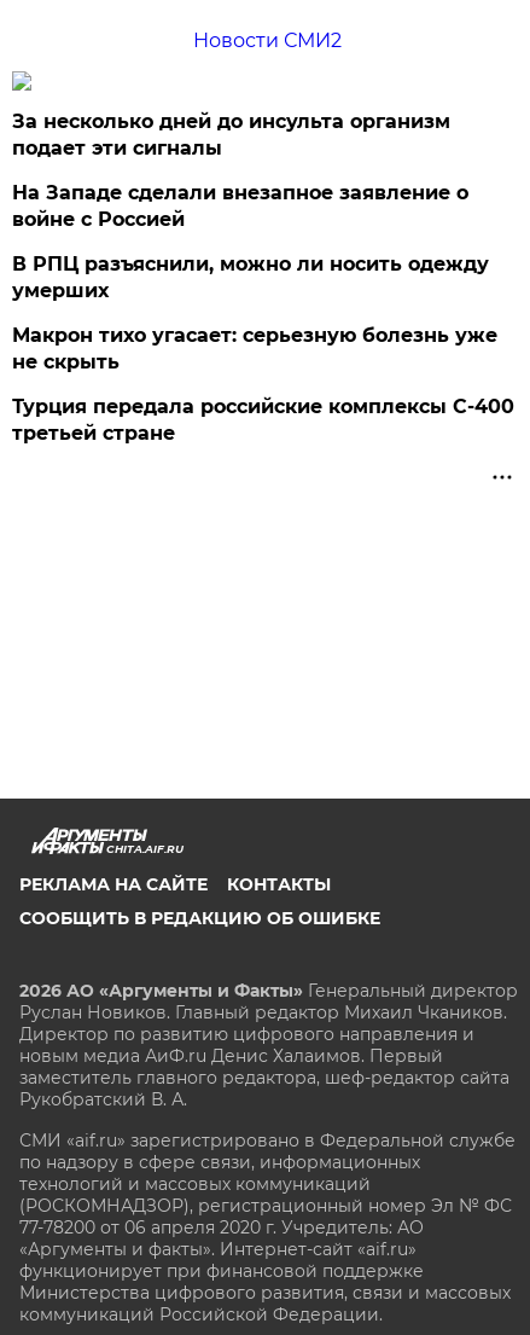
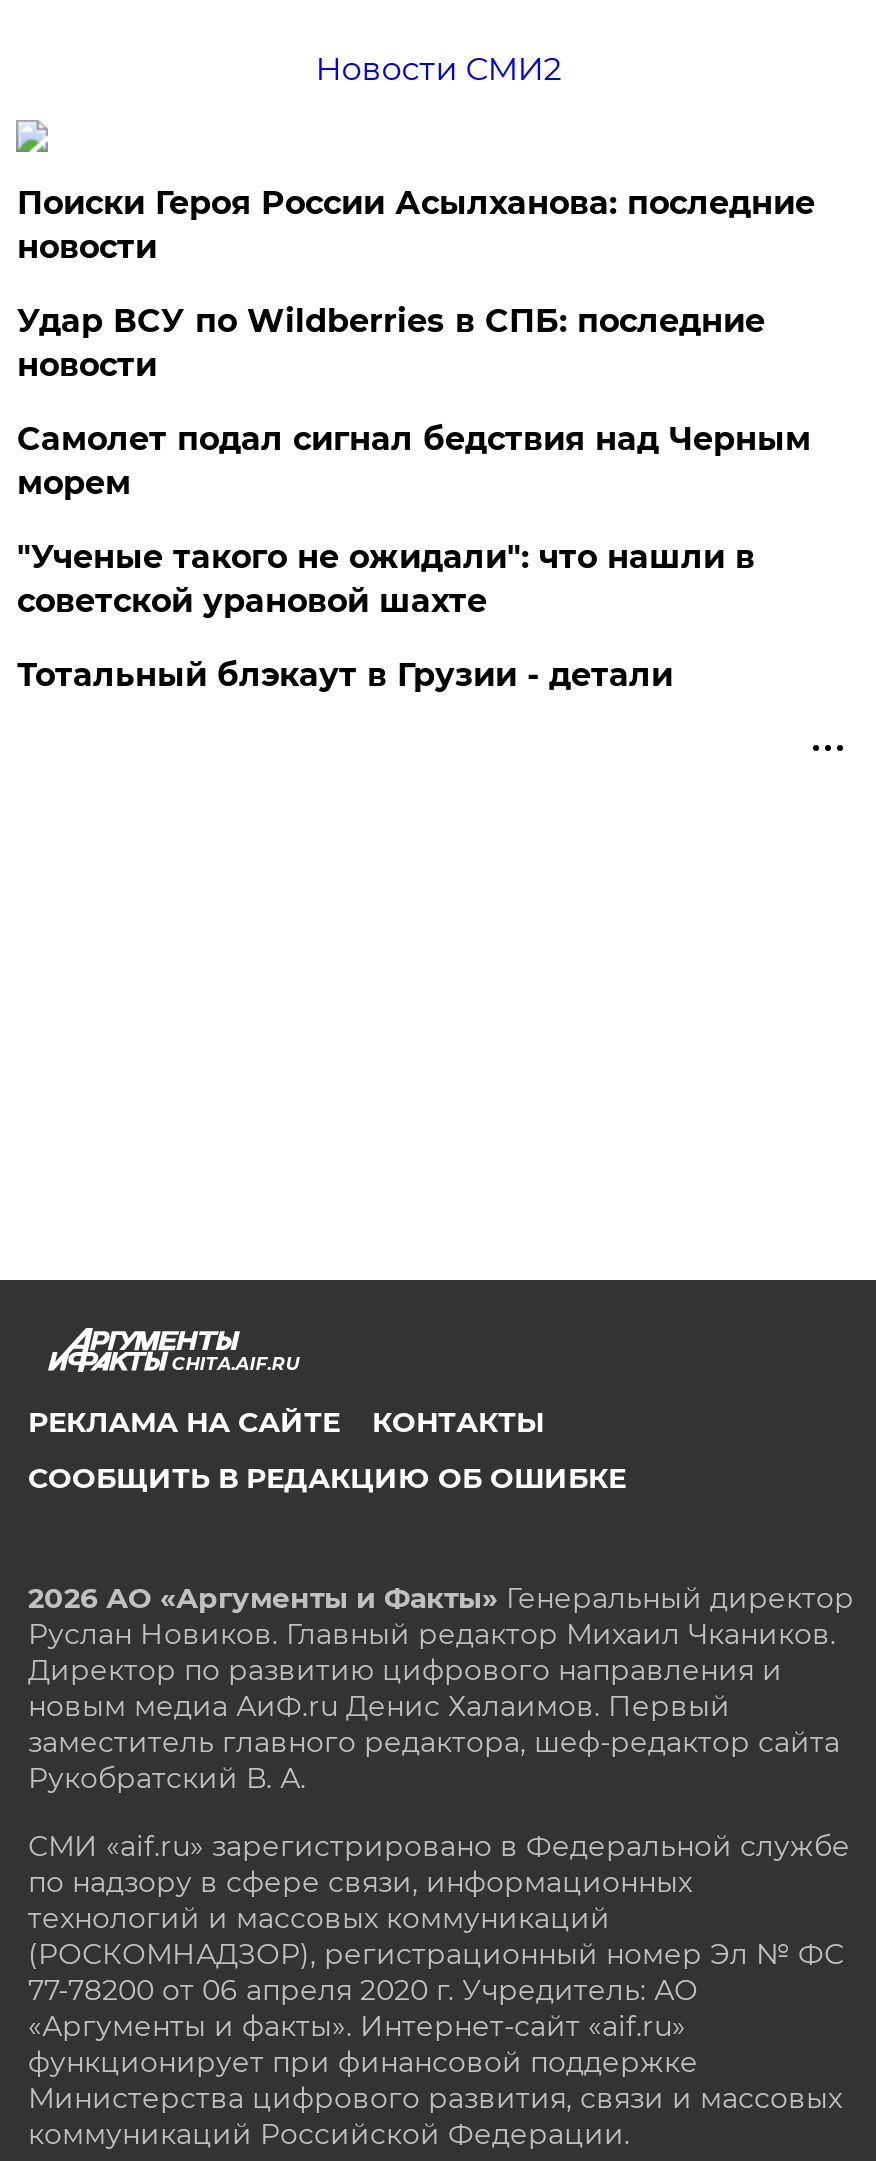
- За несколько дней до инсульта организм
- подает эти сигналы
+ Поиски Героя России Асылханова: последние
+ новости

- На Западе сделали внезапное заявление о
- войне с Россией
+ Удар ВСУ по Wildberries в СПБ: последние
+ новости

- В РПЦ разъяснили, можно ли носить одежду
- умерших
+ Самолет подал сигнал бедствия над Черным
+ морем

- Макрон тихо угасает: серьезную болезнь уже
- не скрыть
+ "Ученые такого не ожидали": что нашли в
+ советской урановой шахте

- Турция передала российские комплексы С-400
- третьей стране
+ Тотальный блэкаут в Грузии - детали
